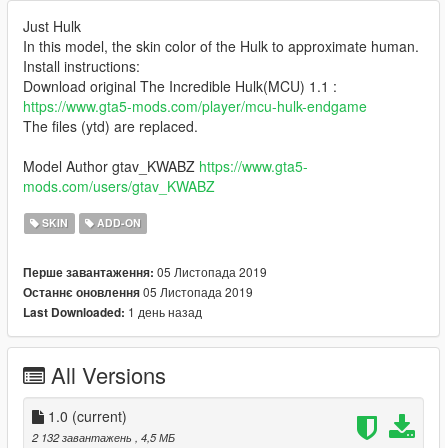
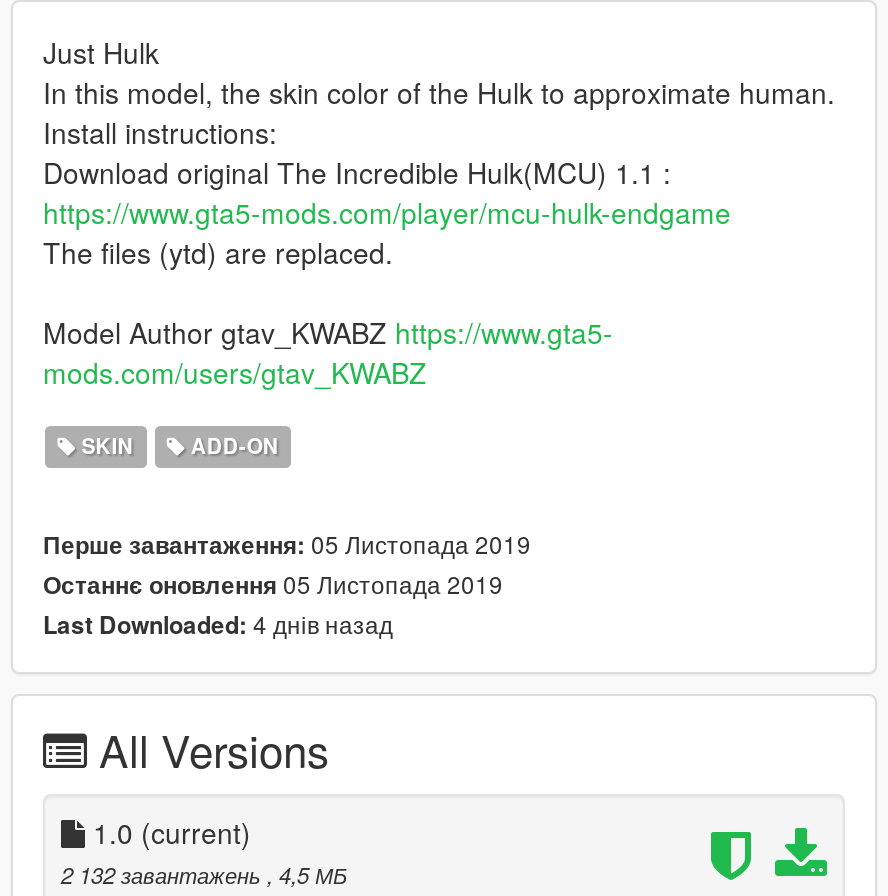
- Last Downloaded: 1 день назад
+ Last Downloaded: 4 днів назад
